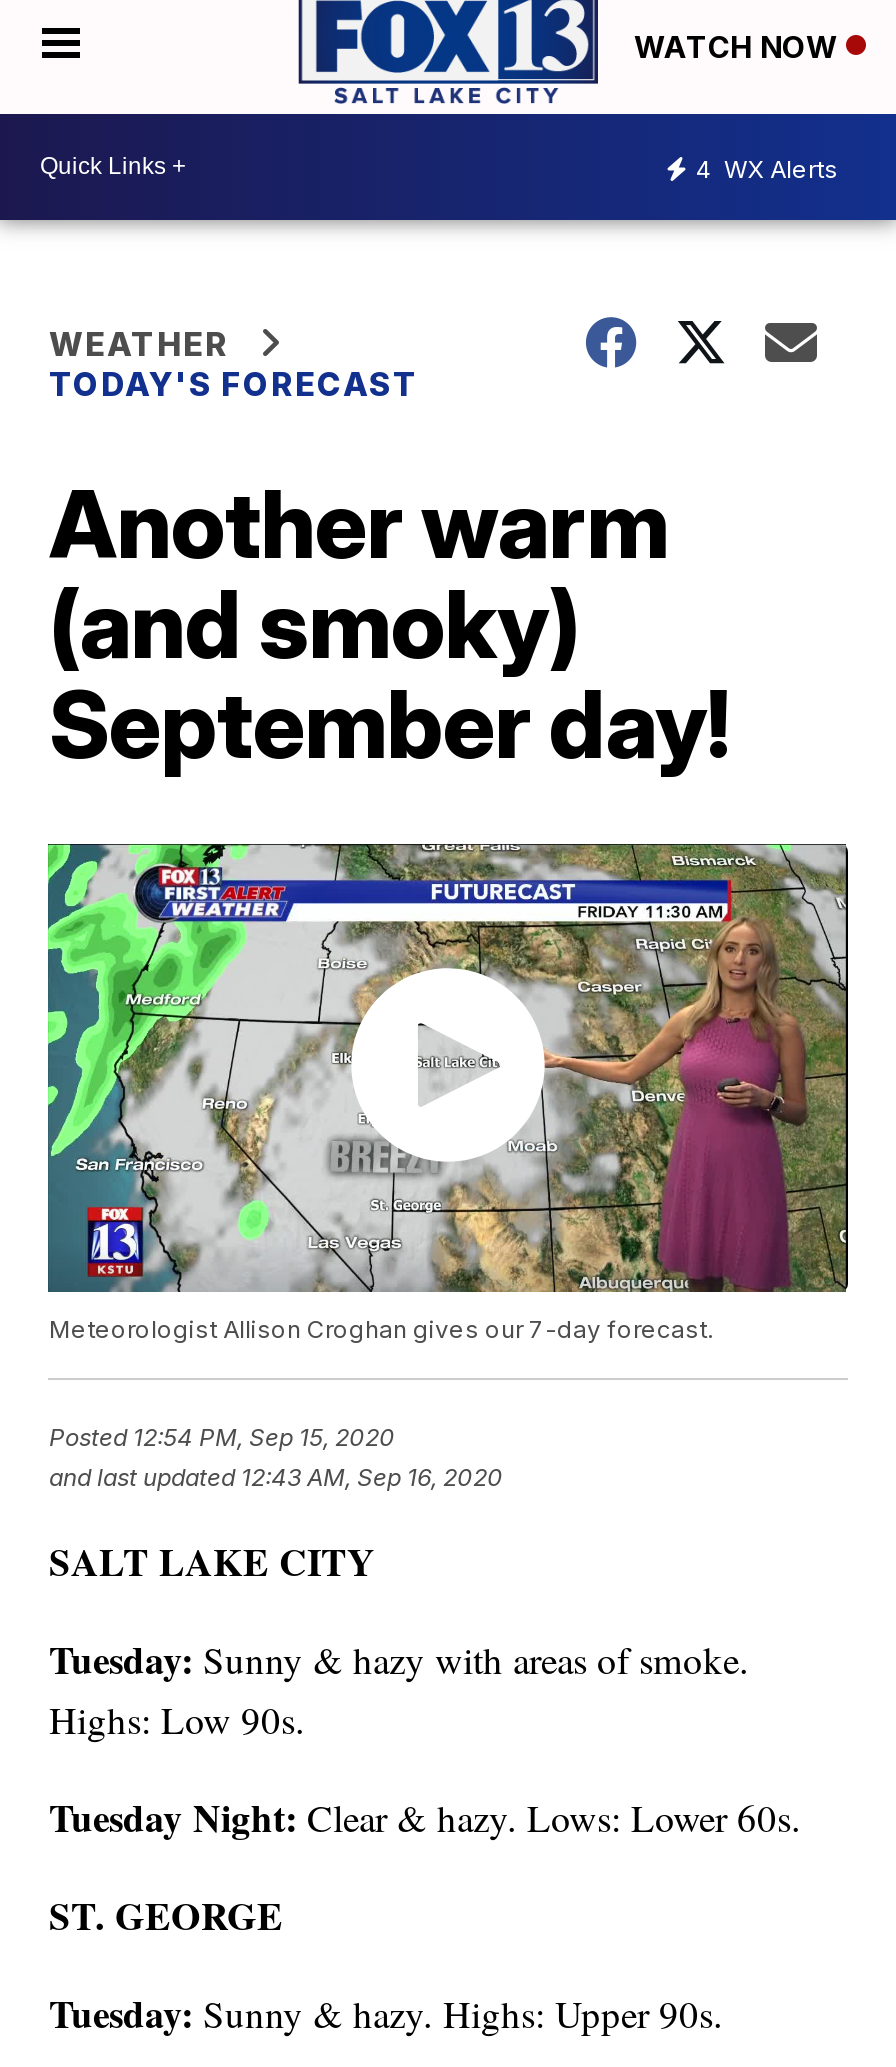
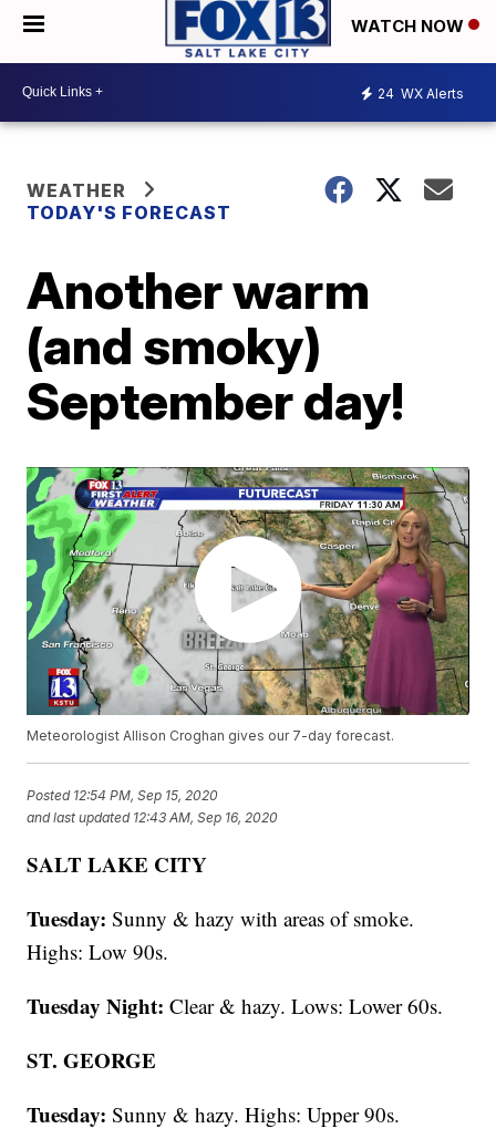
- 4 WX Alerts
+ 24 WX Alerts
